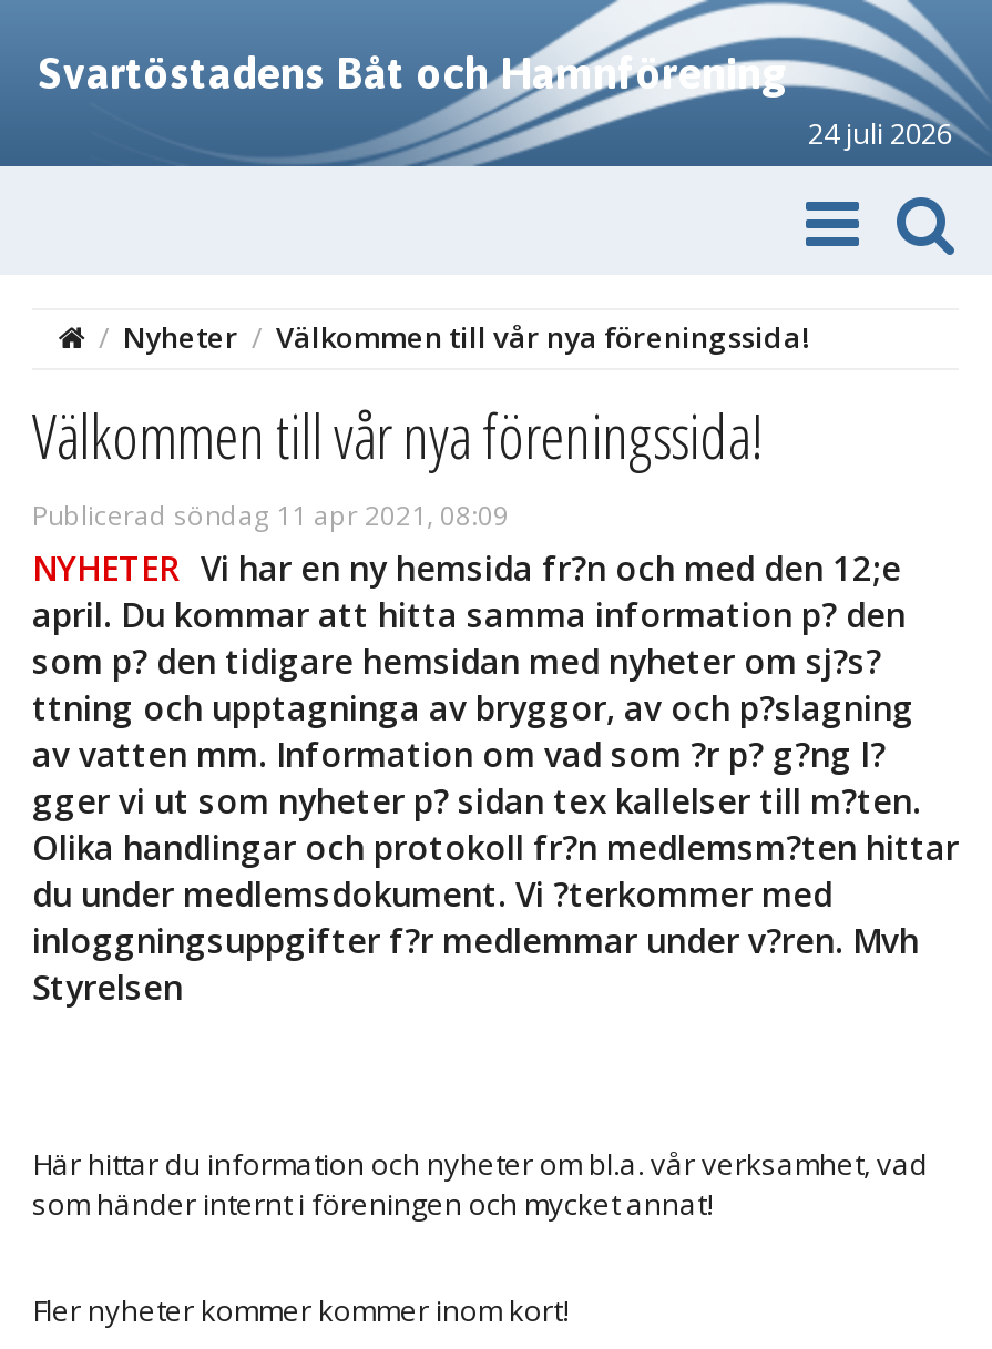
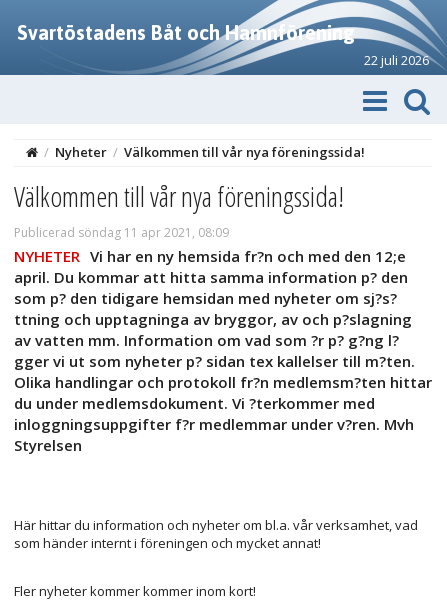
- 24 juli 2026
+ 22 juli 2026
